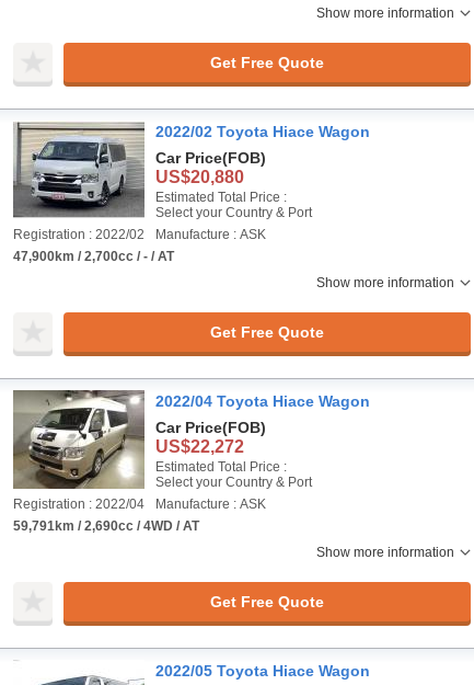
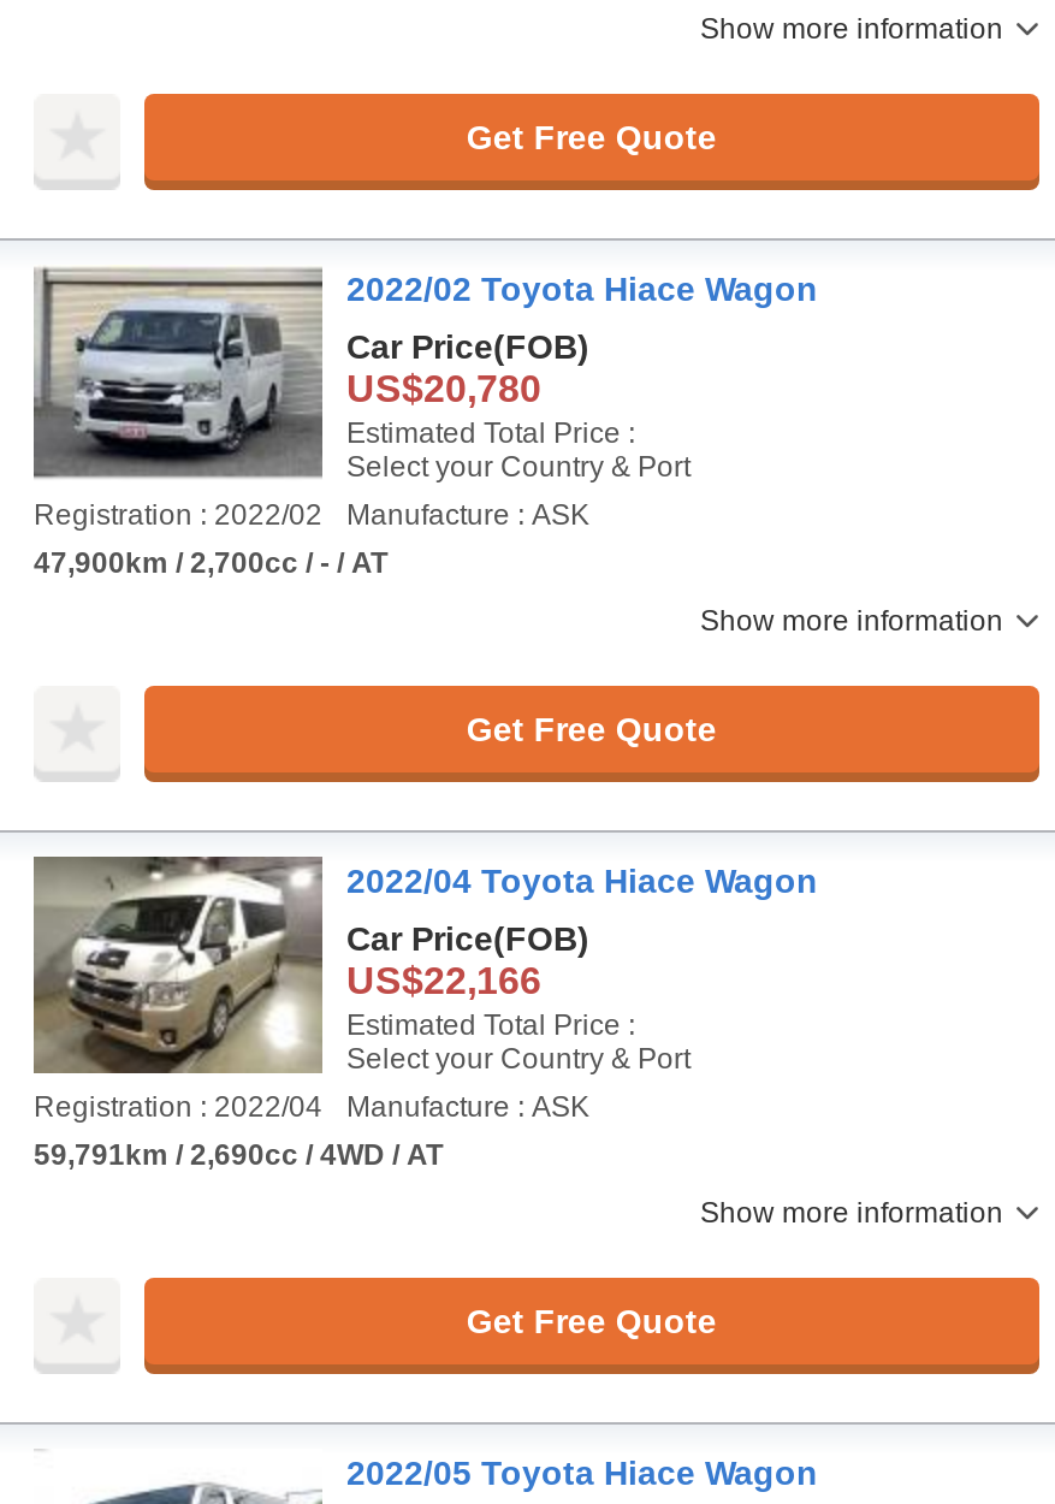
- US$20,880
+ US$20,780

- US$22,272
+ US$22,166
